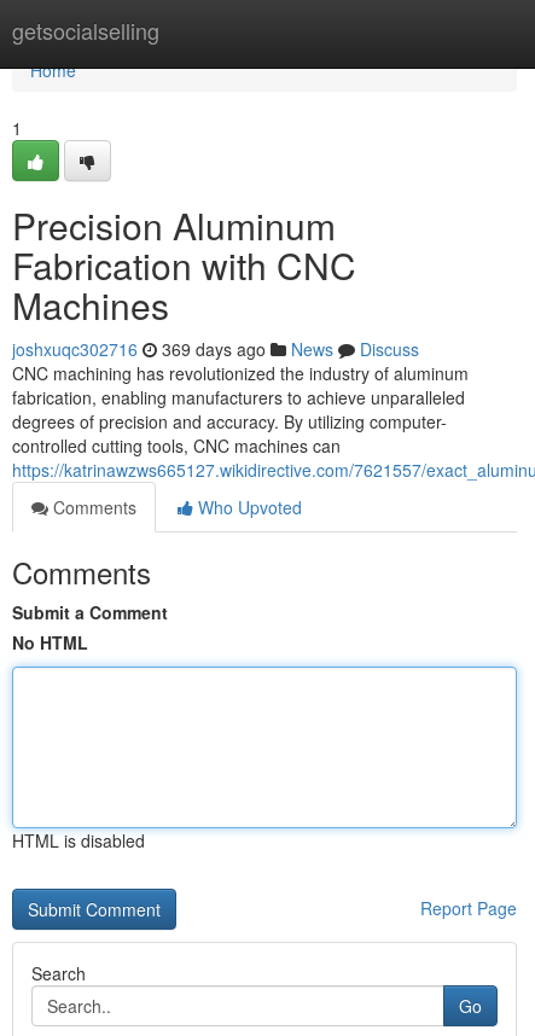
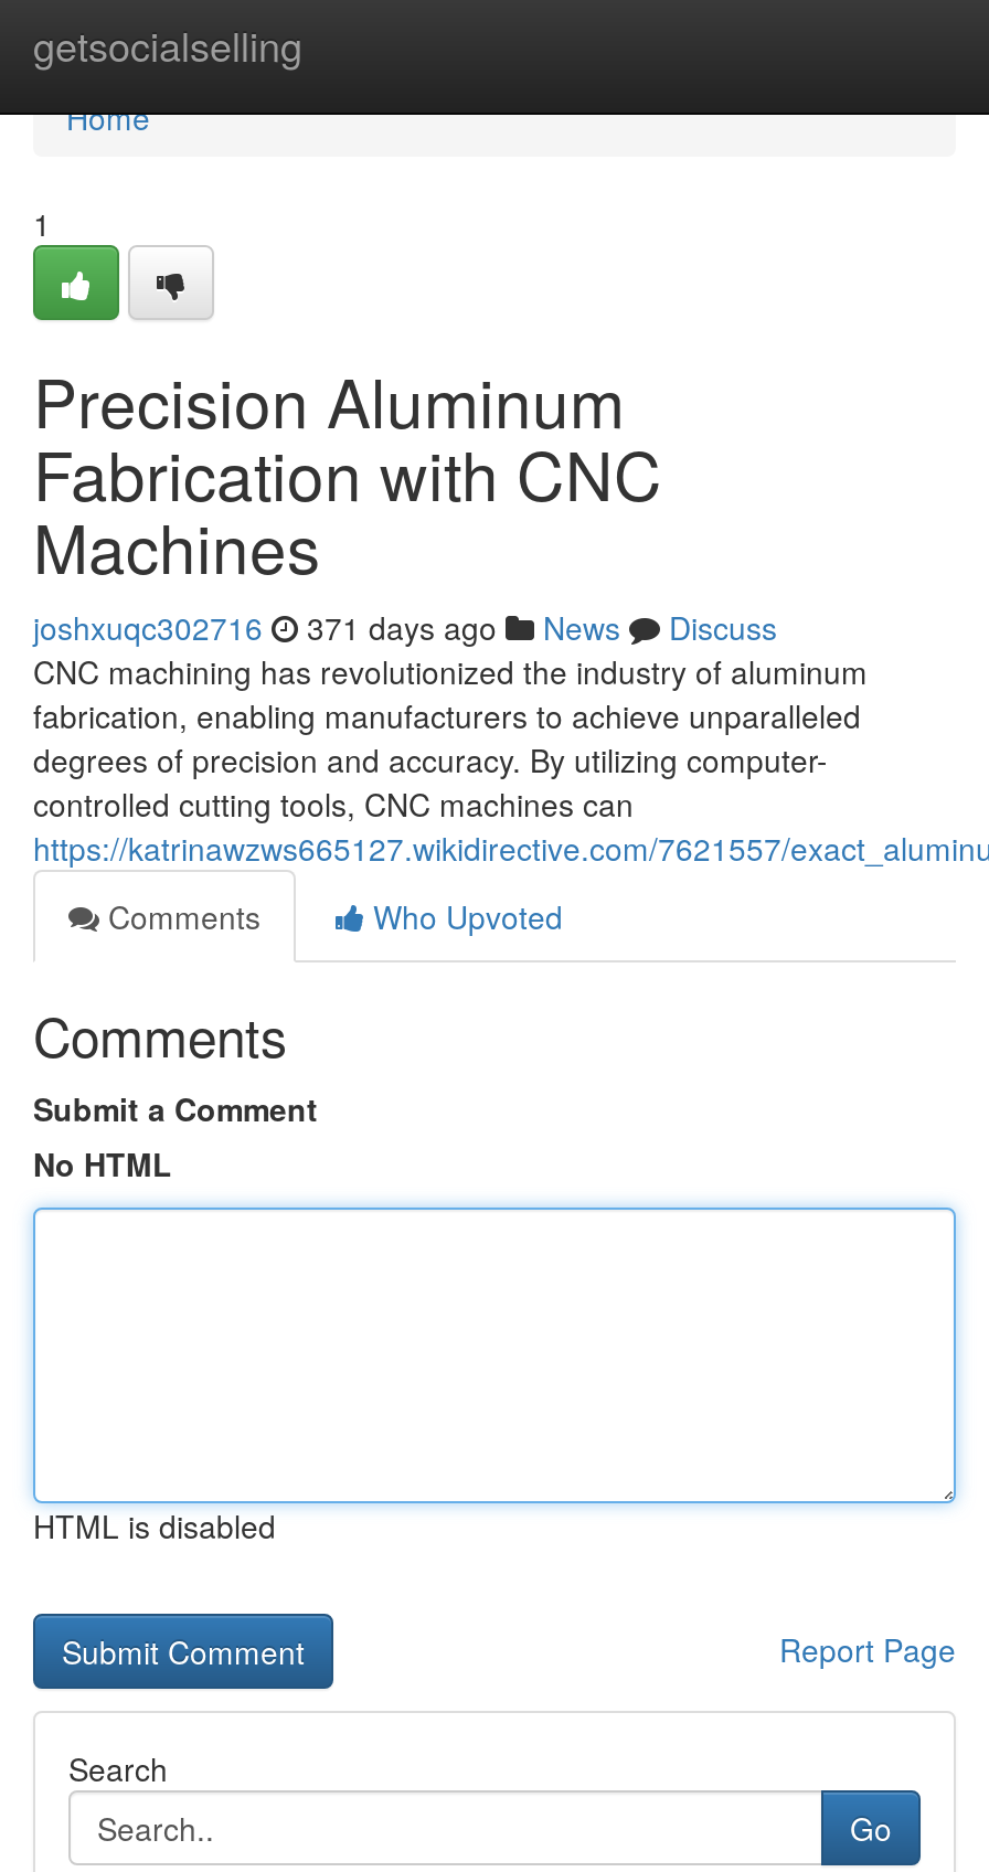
- joshxuqc302716 369 days ago News Discuss
+ joshxuqc302716 371 days ago News Discuss
